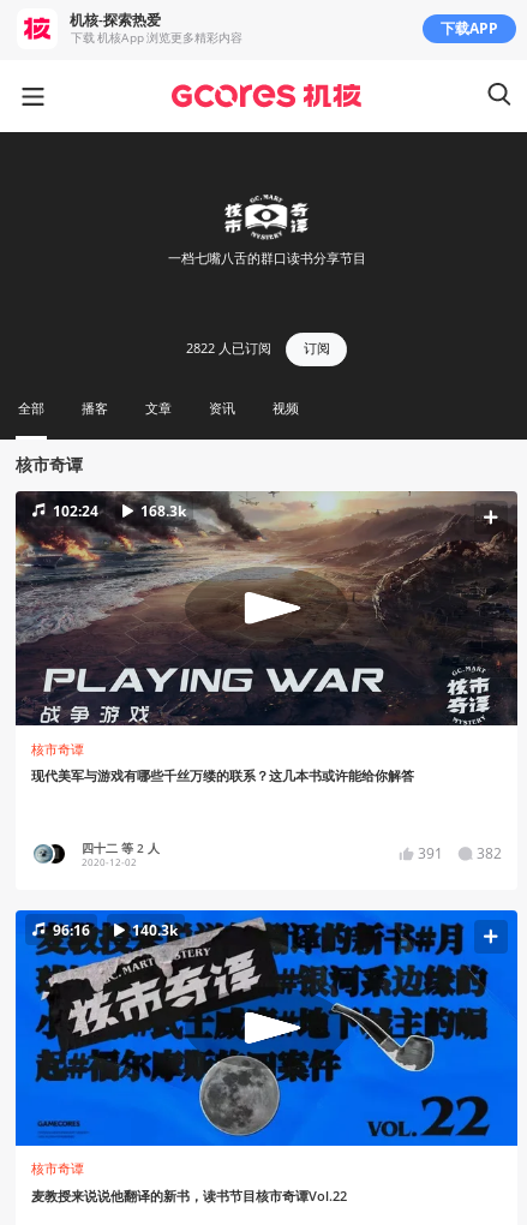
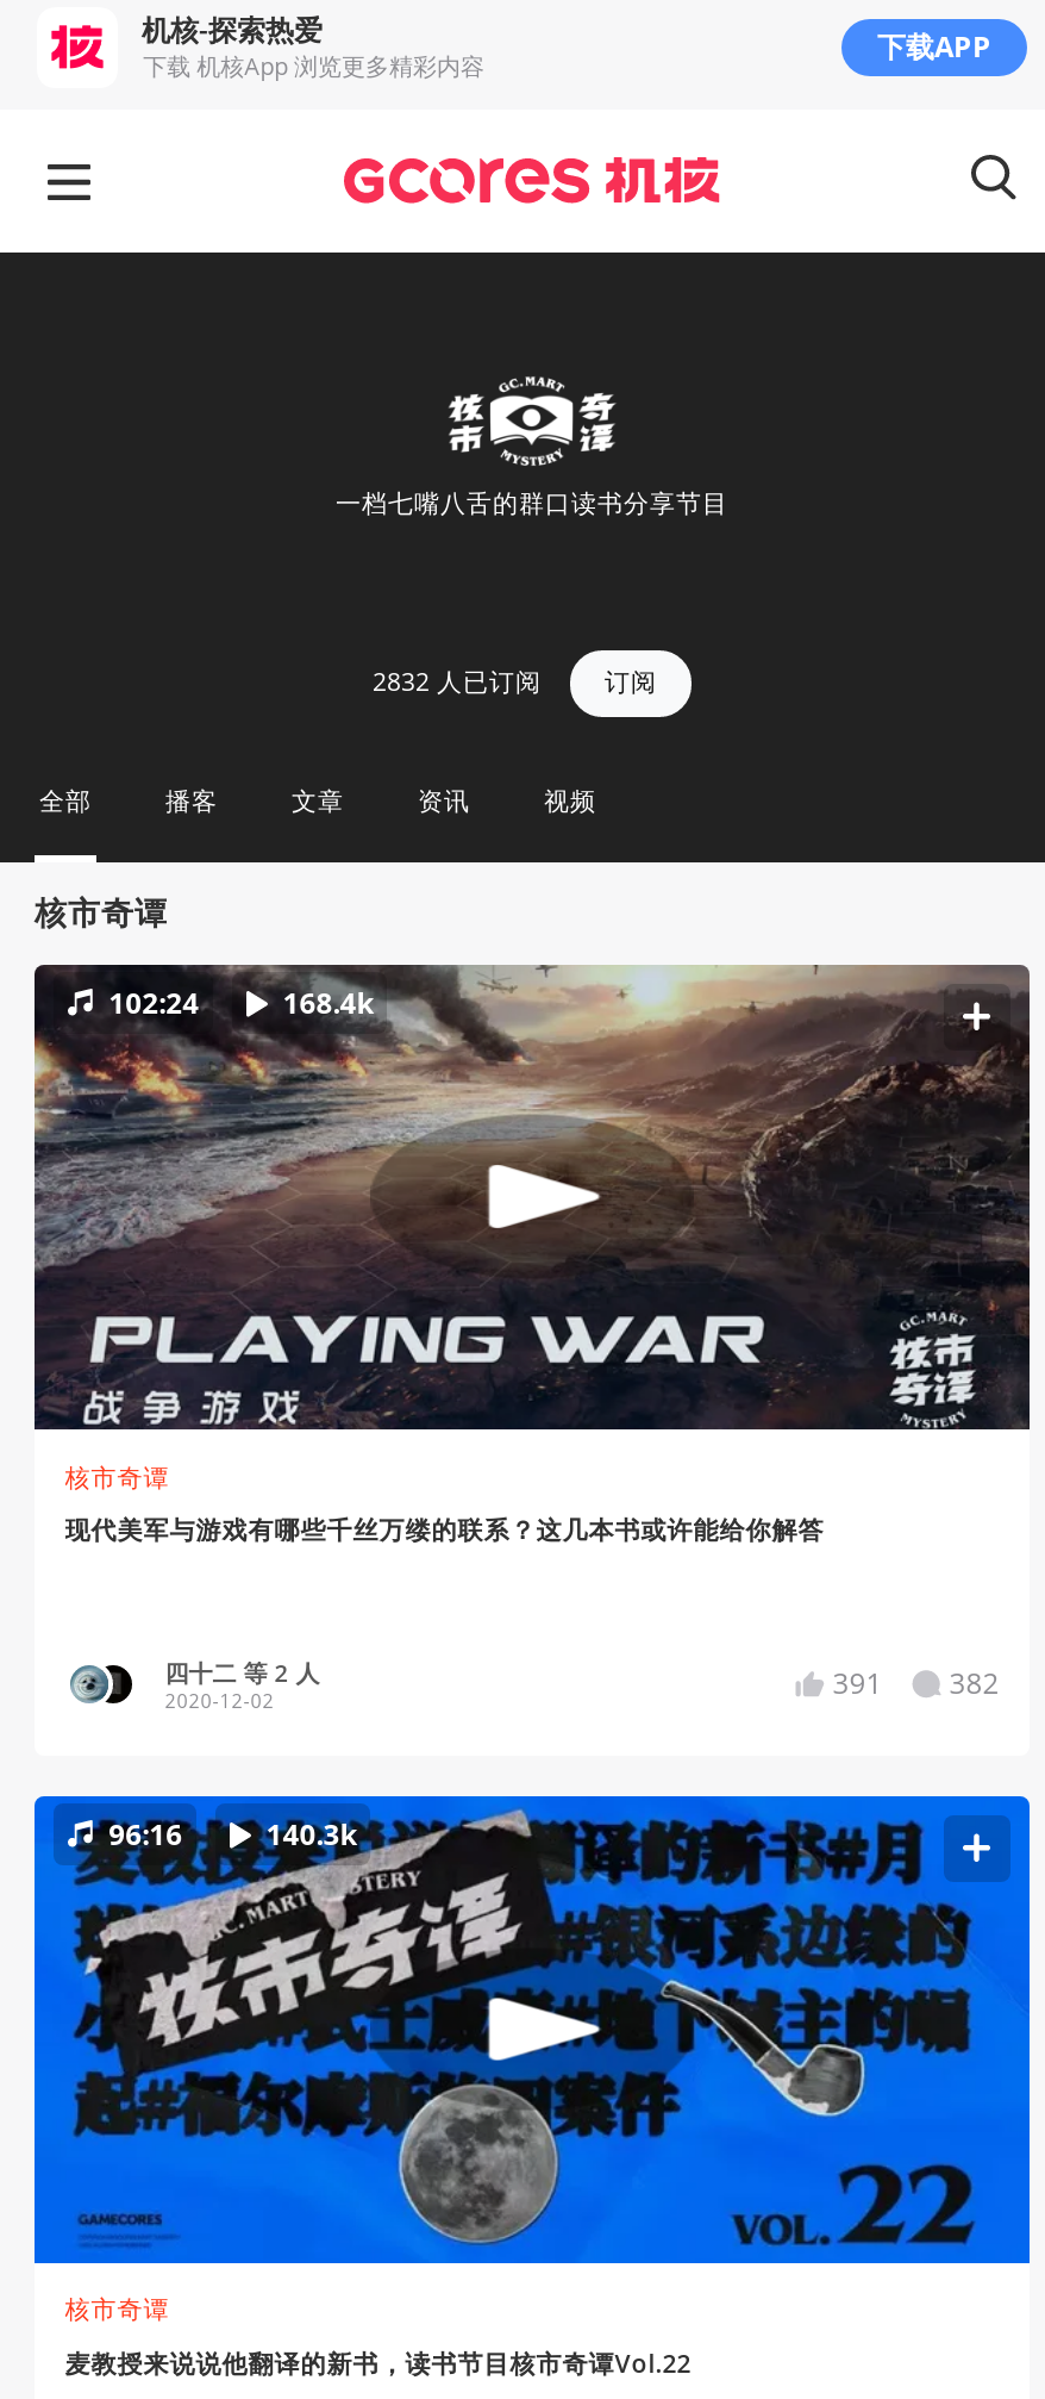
- 2822人已订阅 订阅
+ 2832人已订阅 订阅

- 168.3k
+ 168.4k
